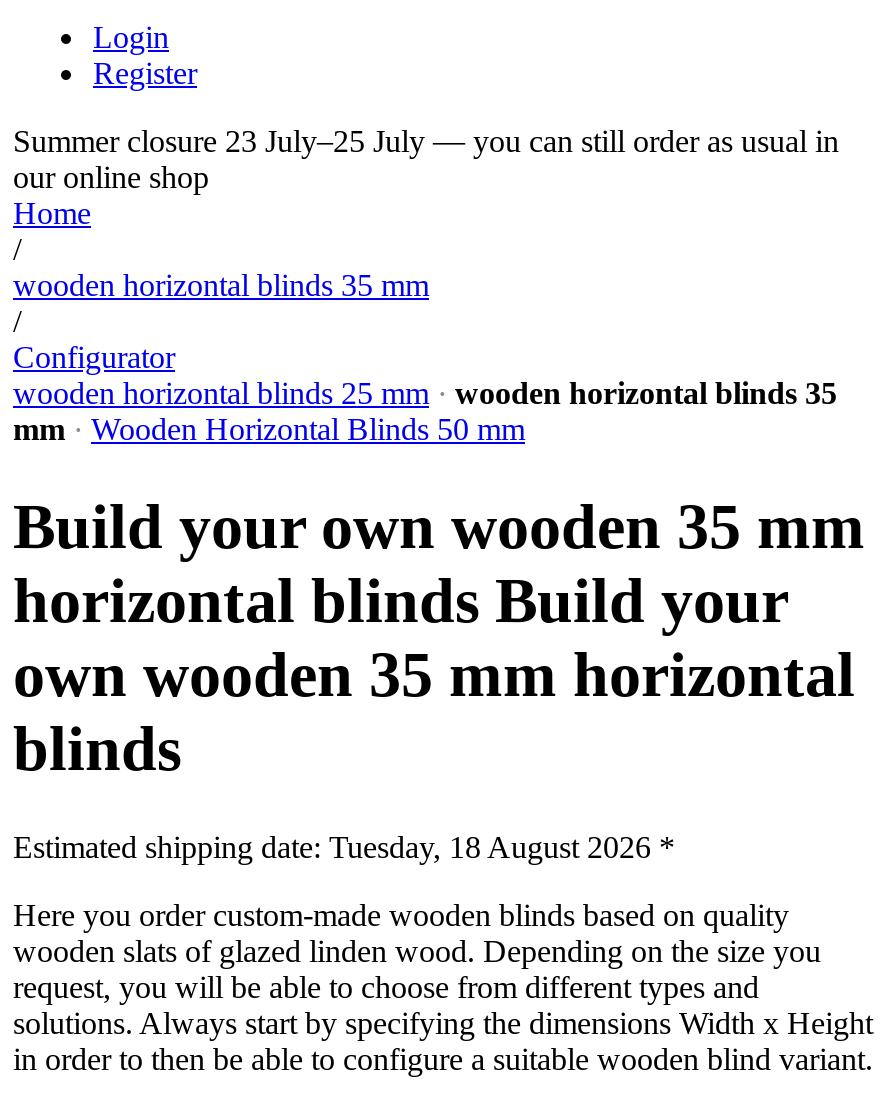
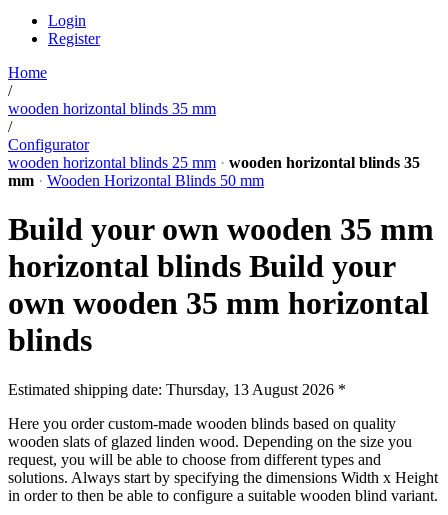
- Summer closure 23 July–25 July — you can still order as usual in
- our online shop

- Estimated shipping date: Tuesday, 18 August 2026 *
+ Estimated shipping date: Thursday, 13 August 2026 *
